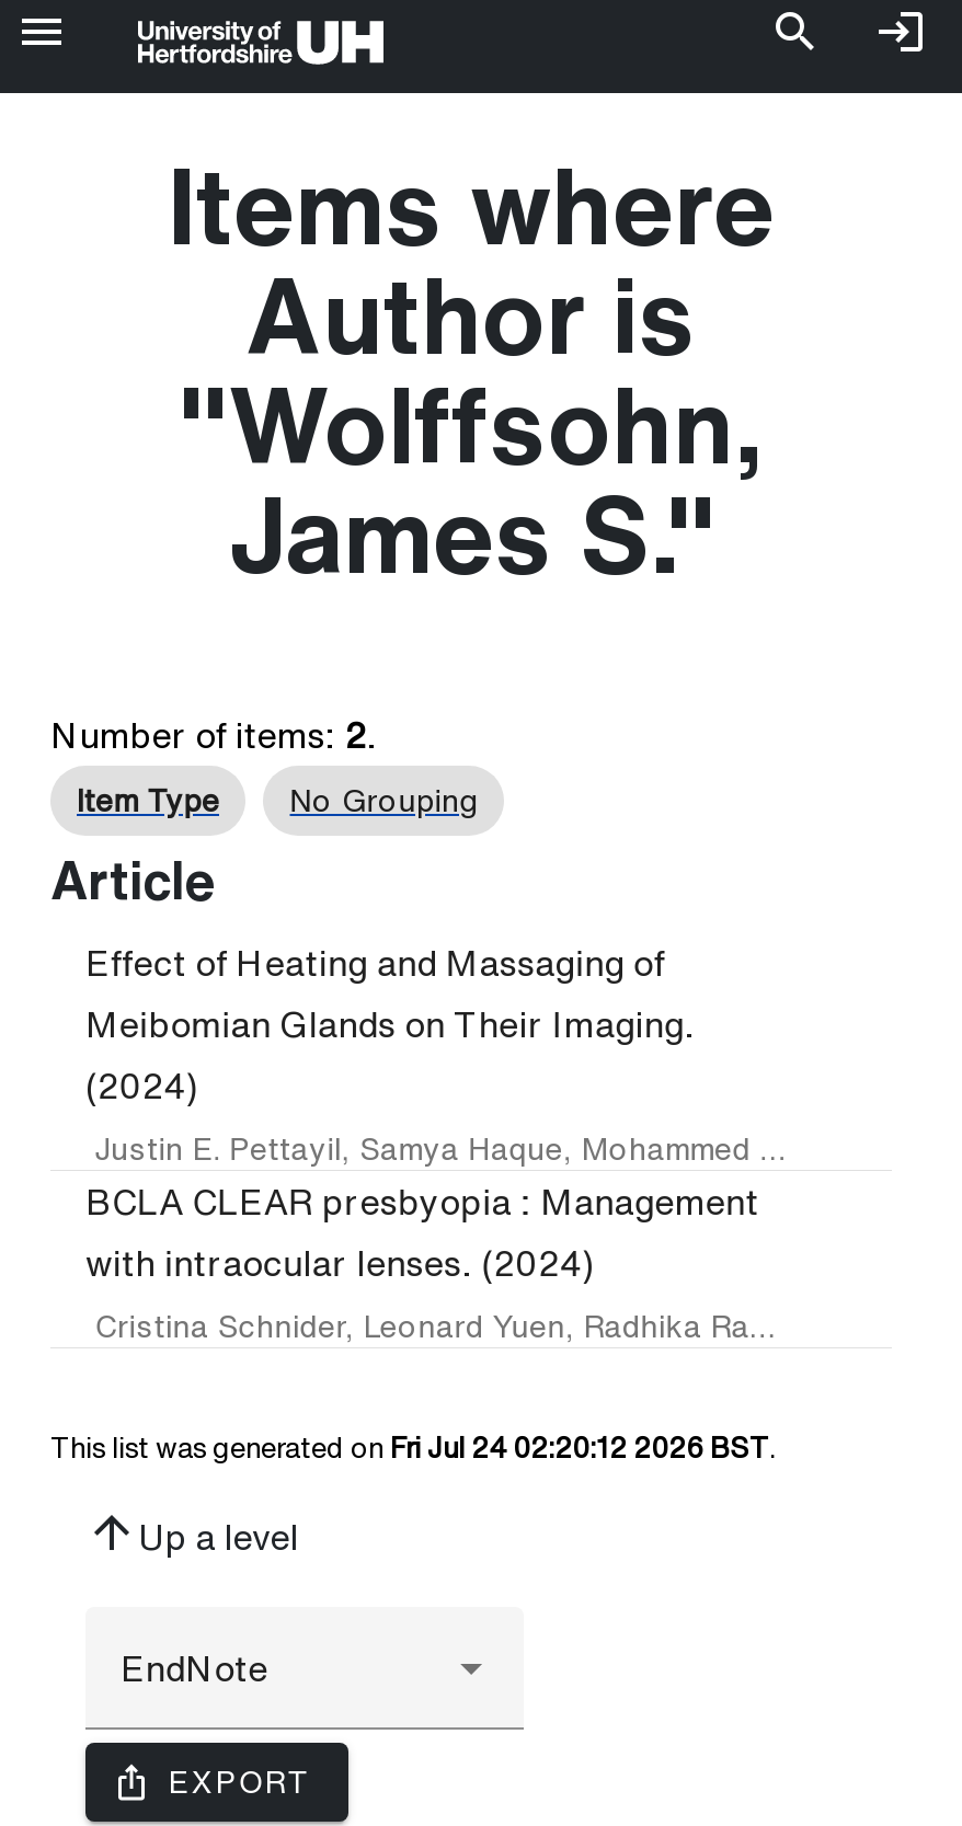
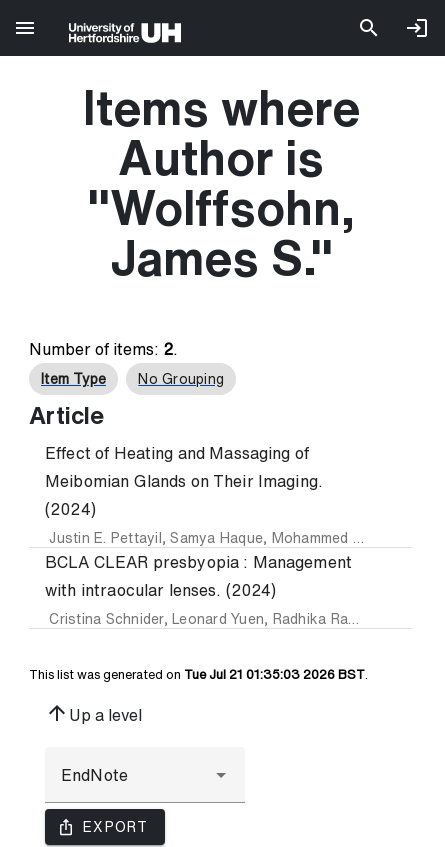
- This list was generated on Fri Jul 24 02:20:12 2026 BST.
+ This list was generated on Tue Jul 21 01:35:03 2026 BST.
